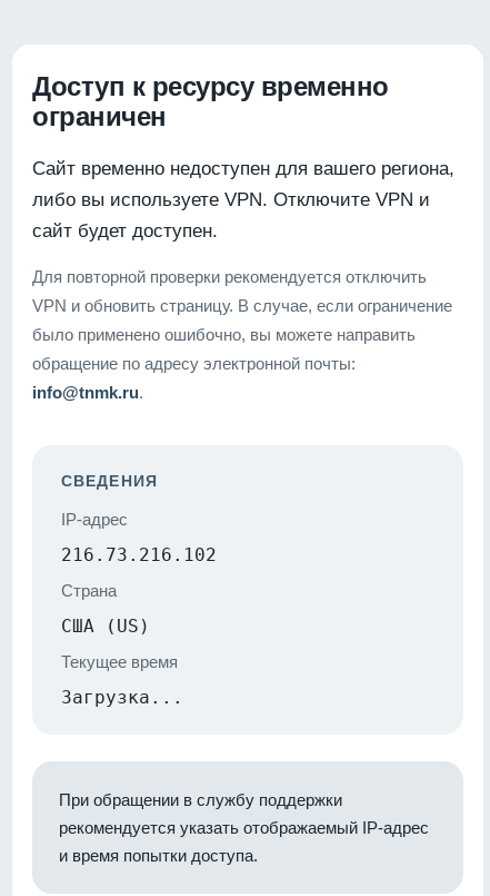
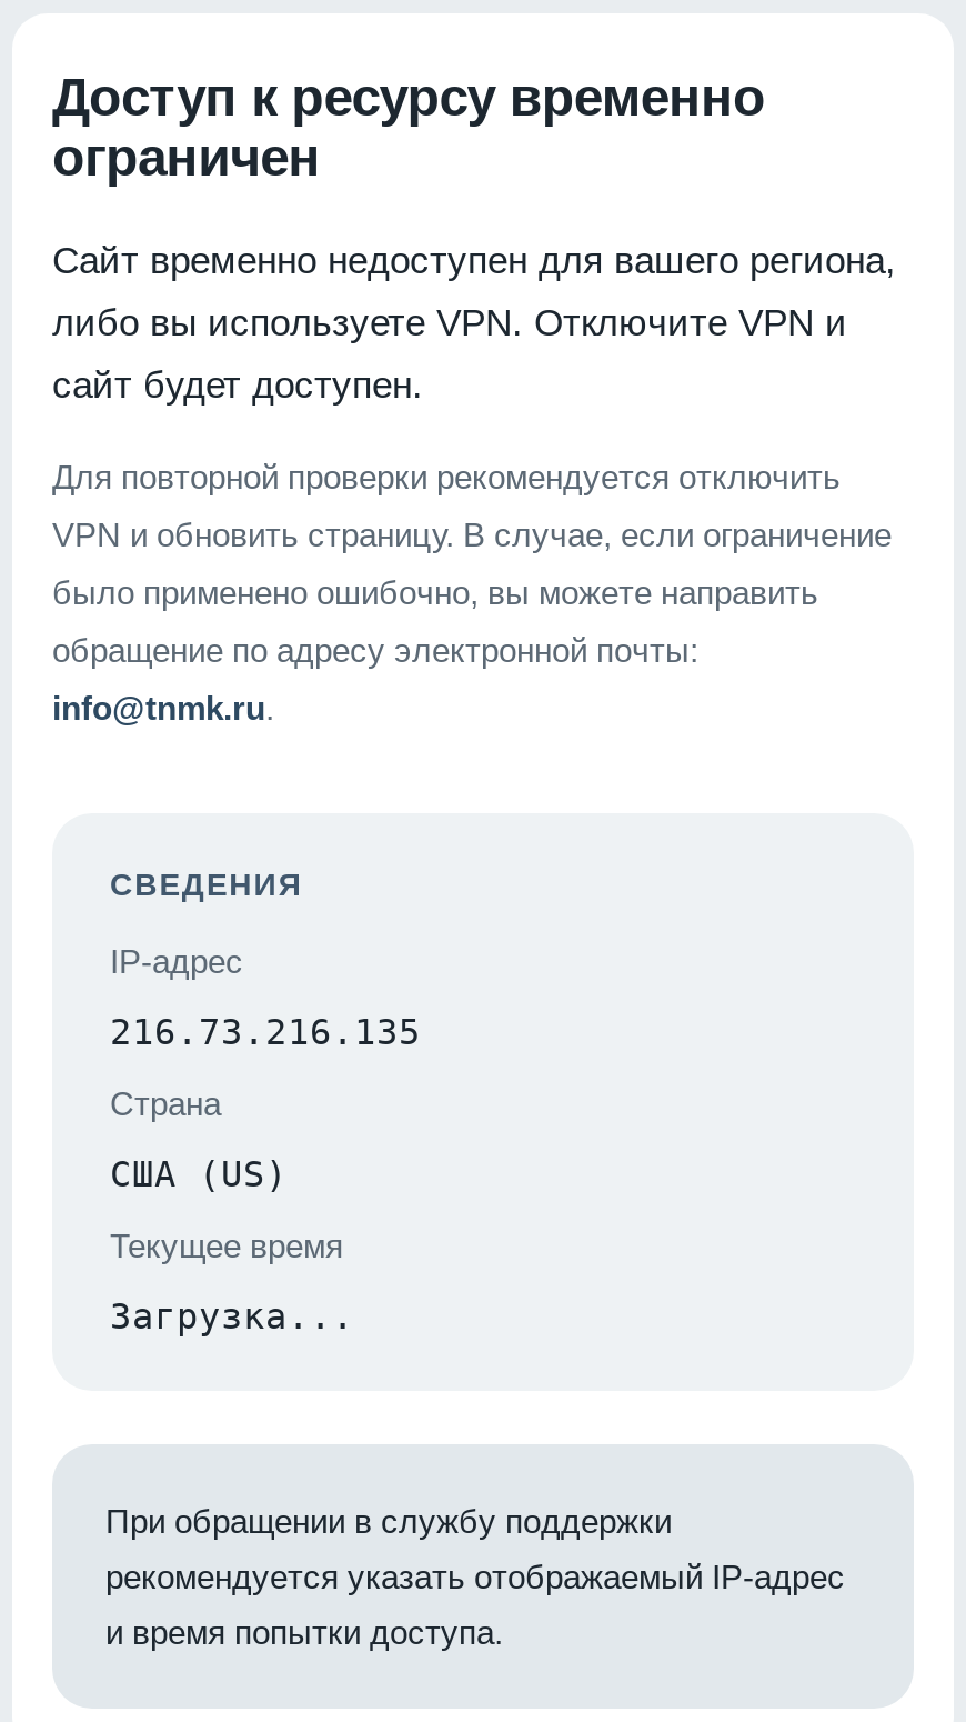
- 216.73.216.102
+ 216.73.216.135
